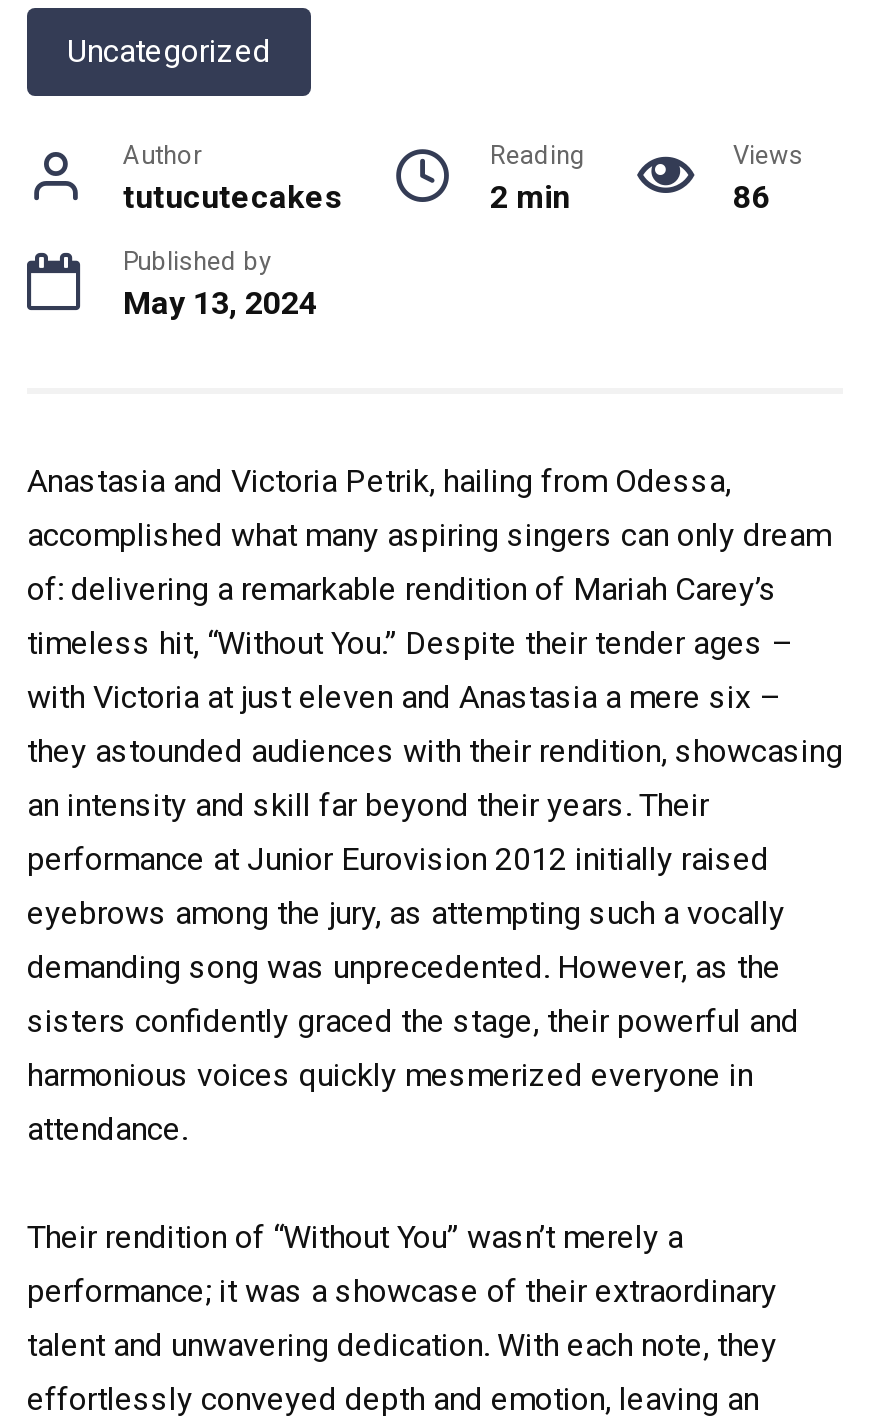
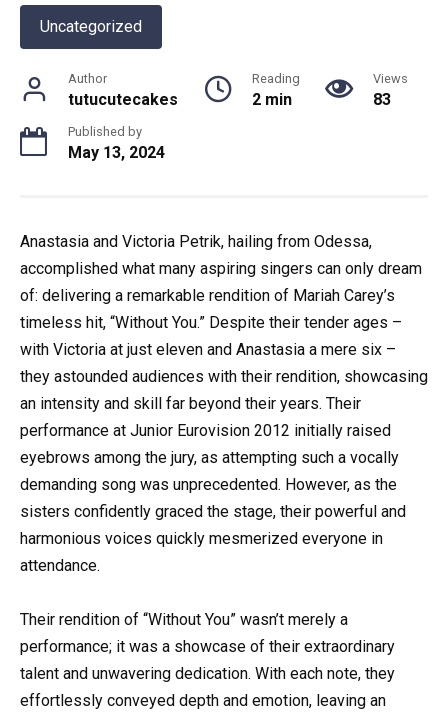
- 86
+ 83
